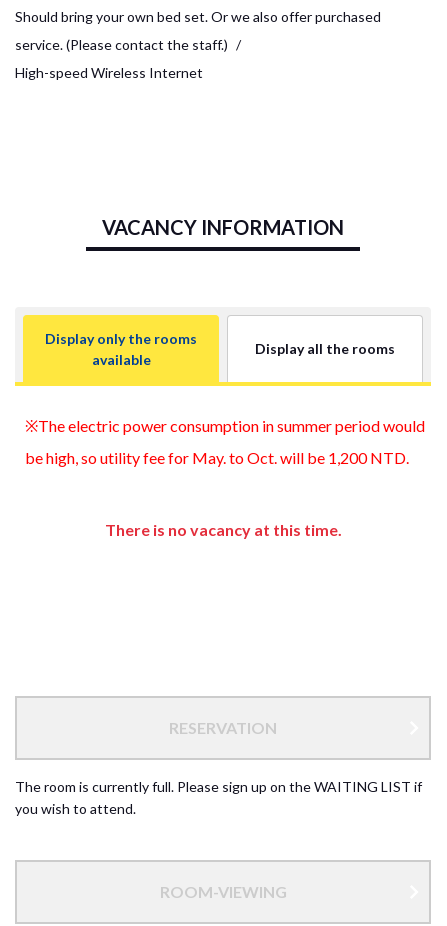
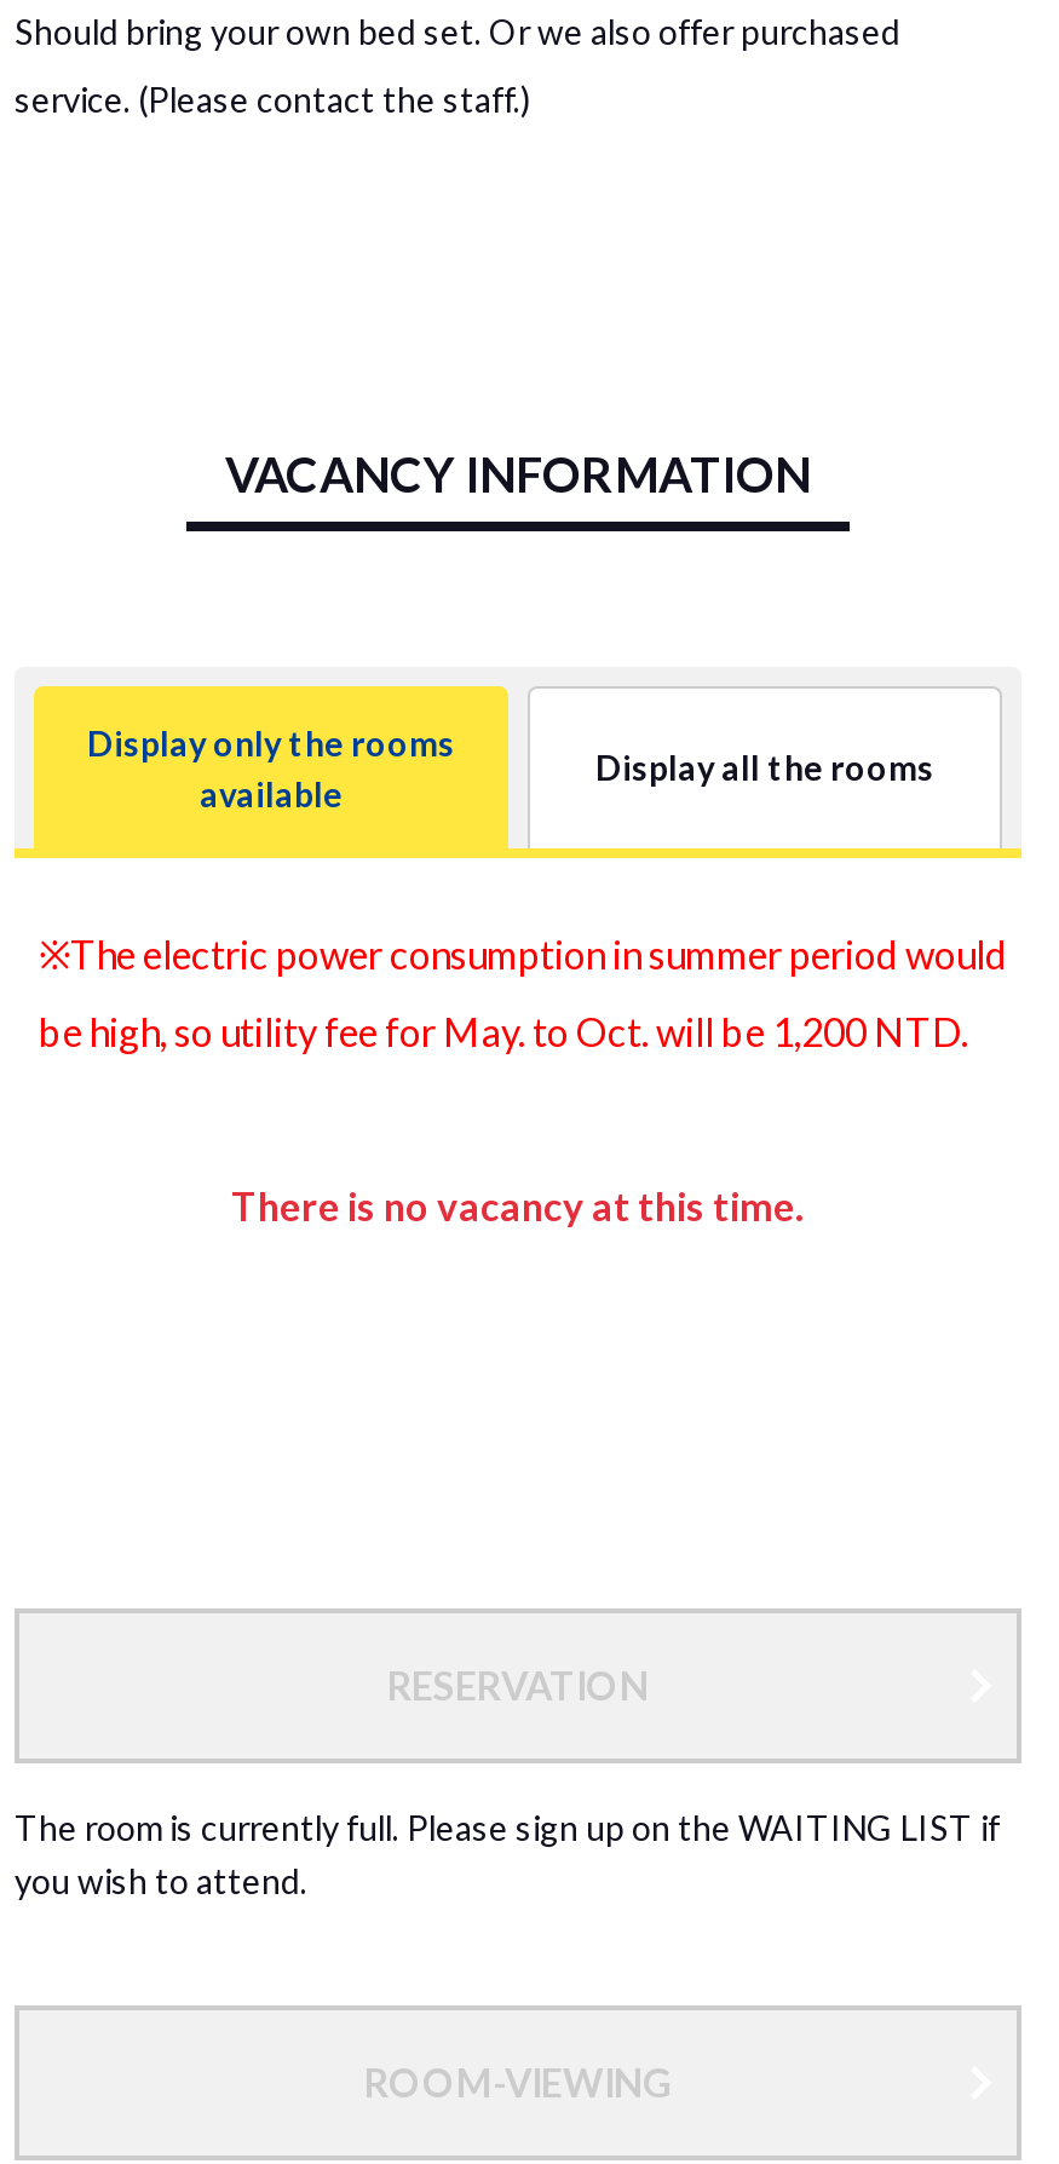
- High-speed Wireless Internet
